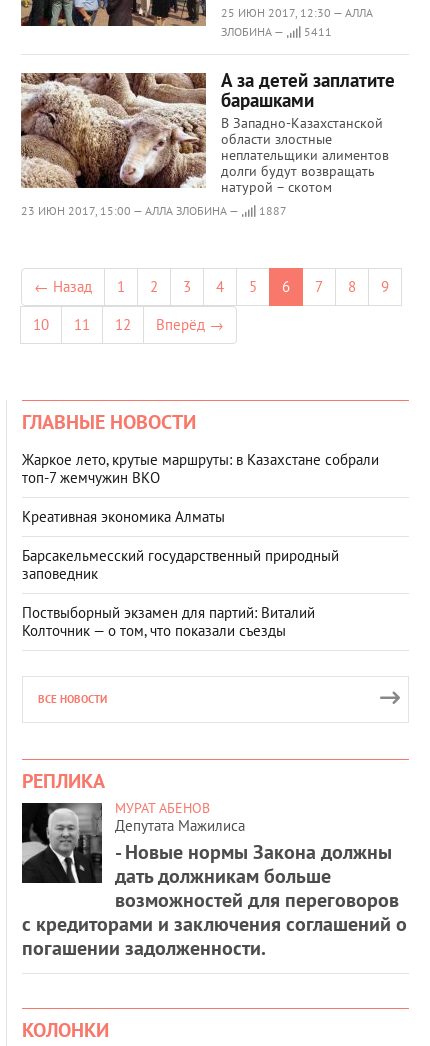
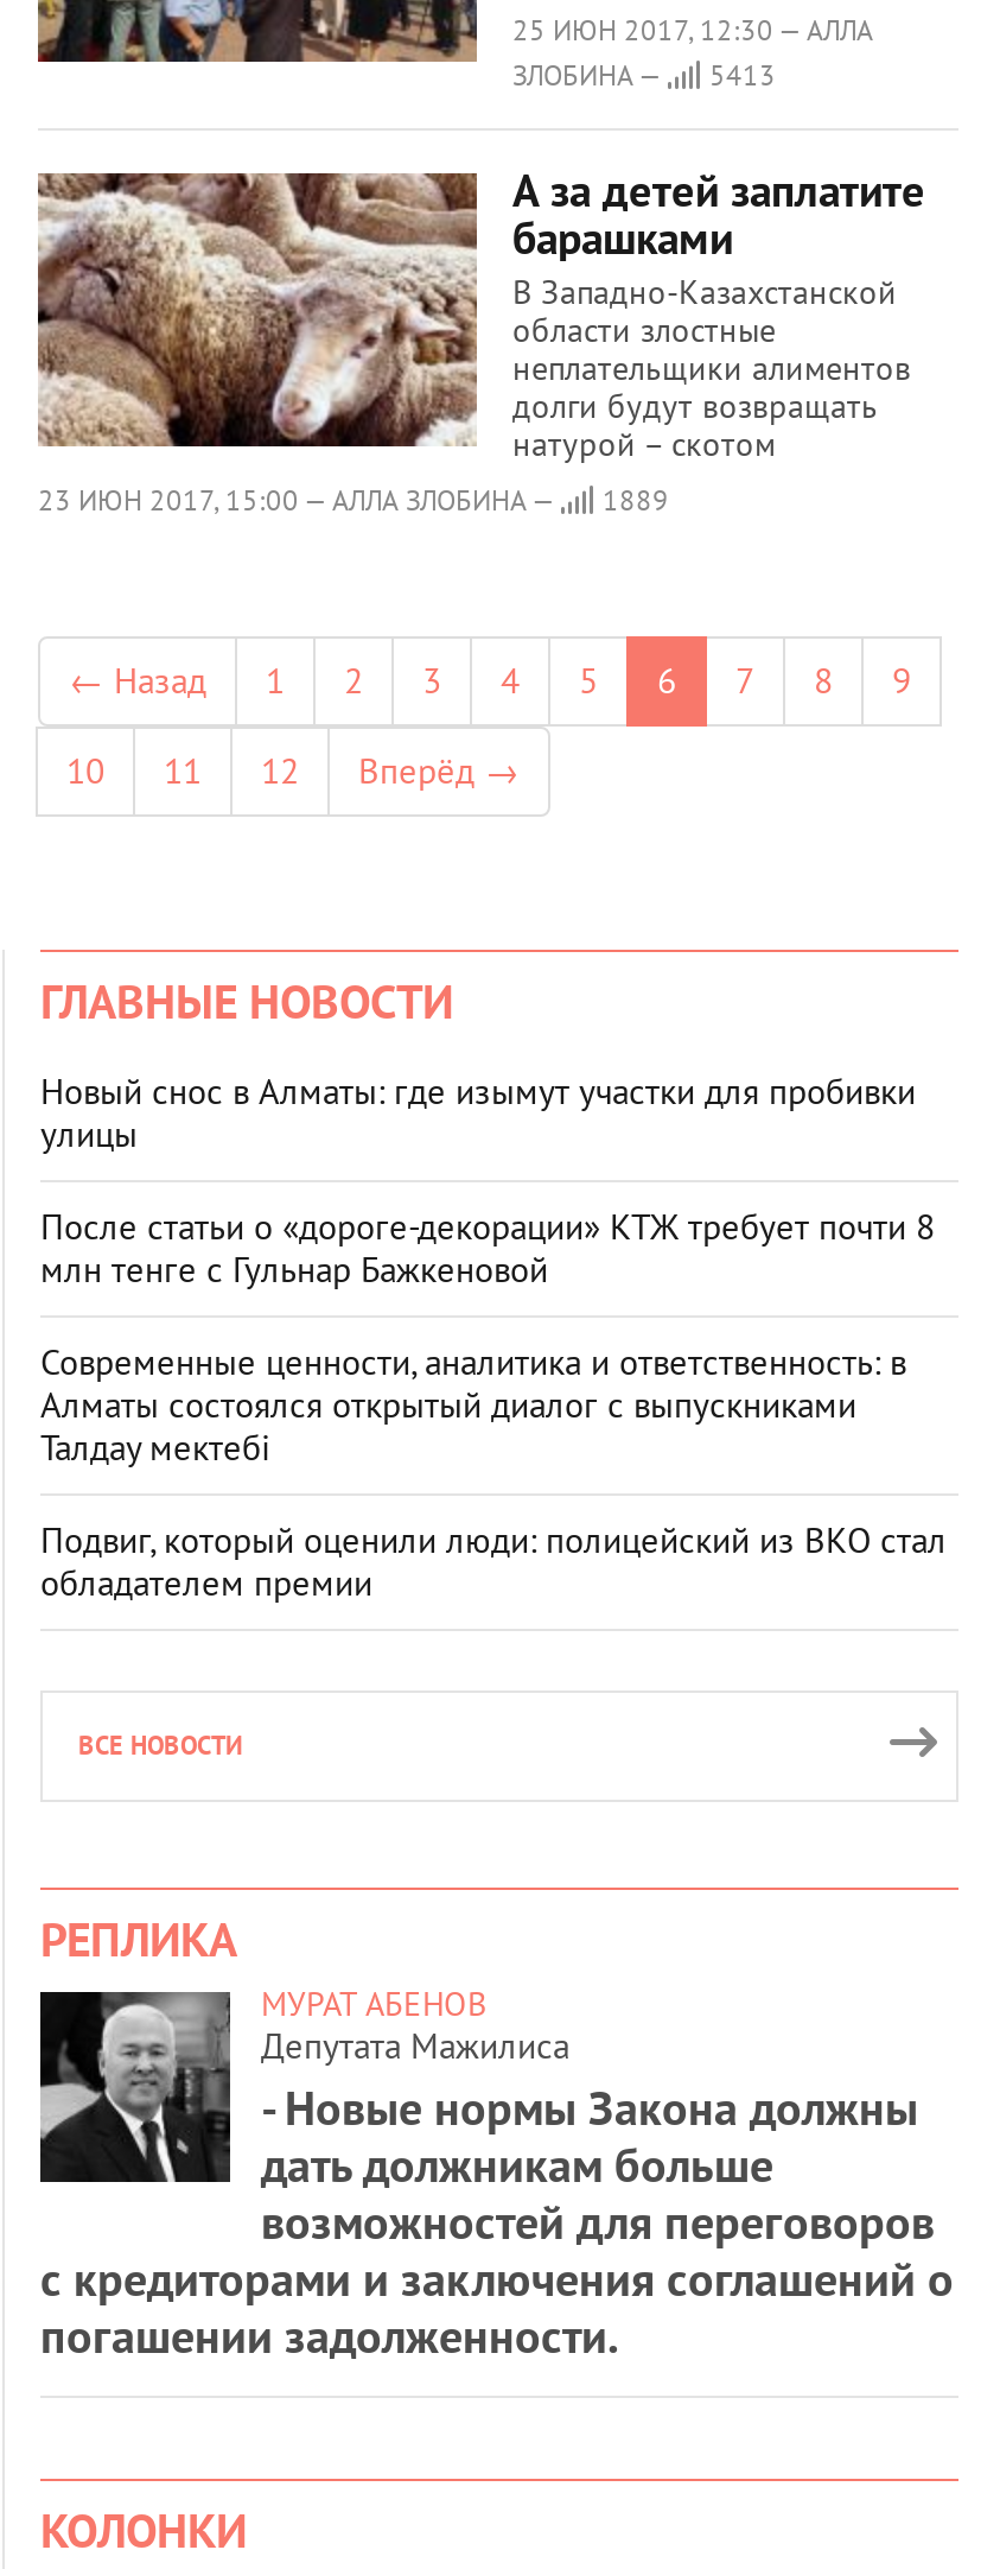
- ЗЛОБИНА — 5411
+ ЗЛОБИНА — 5413

- 23 ИЮН 2017, 15:00 — АЛЛА ЗЛОБИНА — 1887
+ 23 ИЮН 2017, 15:00 — АЛЛА ЗЛОБИНА — 1889

- Жаркое лето, крутые маршруты: в Казахстане собрали
- топ‑7 жемчужин ВКО
+ Новый снос в Алматы: где изымут участки для пробивки
+ улицы

- Креативная экономика Алматы
+ После статьи о «дороге-декорации» КТЖ требует почти 8
+ млн тенге с Гульнар Бажкеновой

- Барсакельмесский государственный природный
- заповедник
+ Современные ценности, аналитика и ответственность: в
+ Алматы состоялся открытый диалог с выпускниками
+ Талдау мектебі

- Поствыборный экзамен для партий: Виталий
- Колточник — о том, что показали съезды
+ Подвиг, который оценили люди: полицейский из ВКО стал
+ обладателем премии
